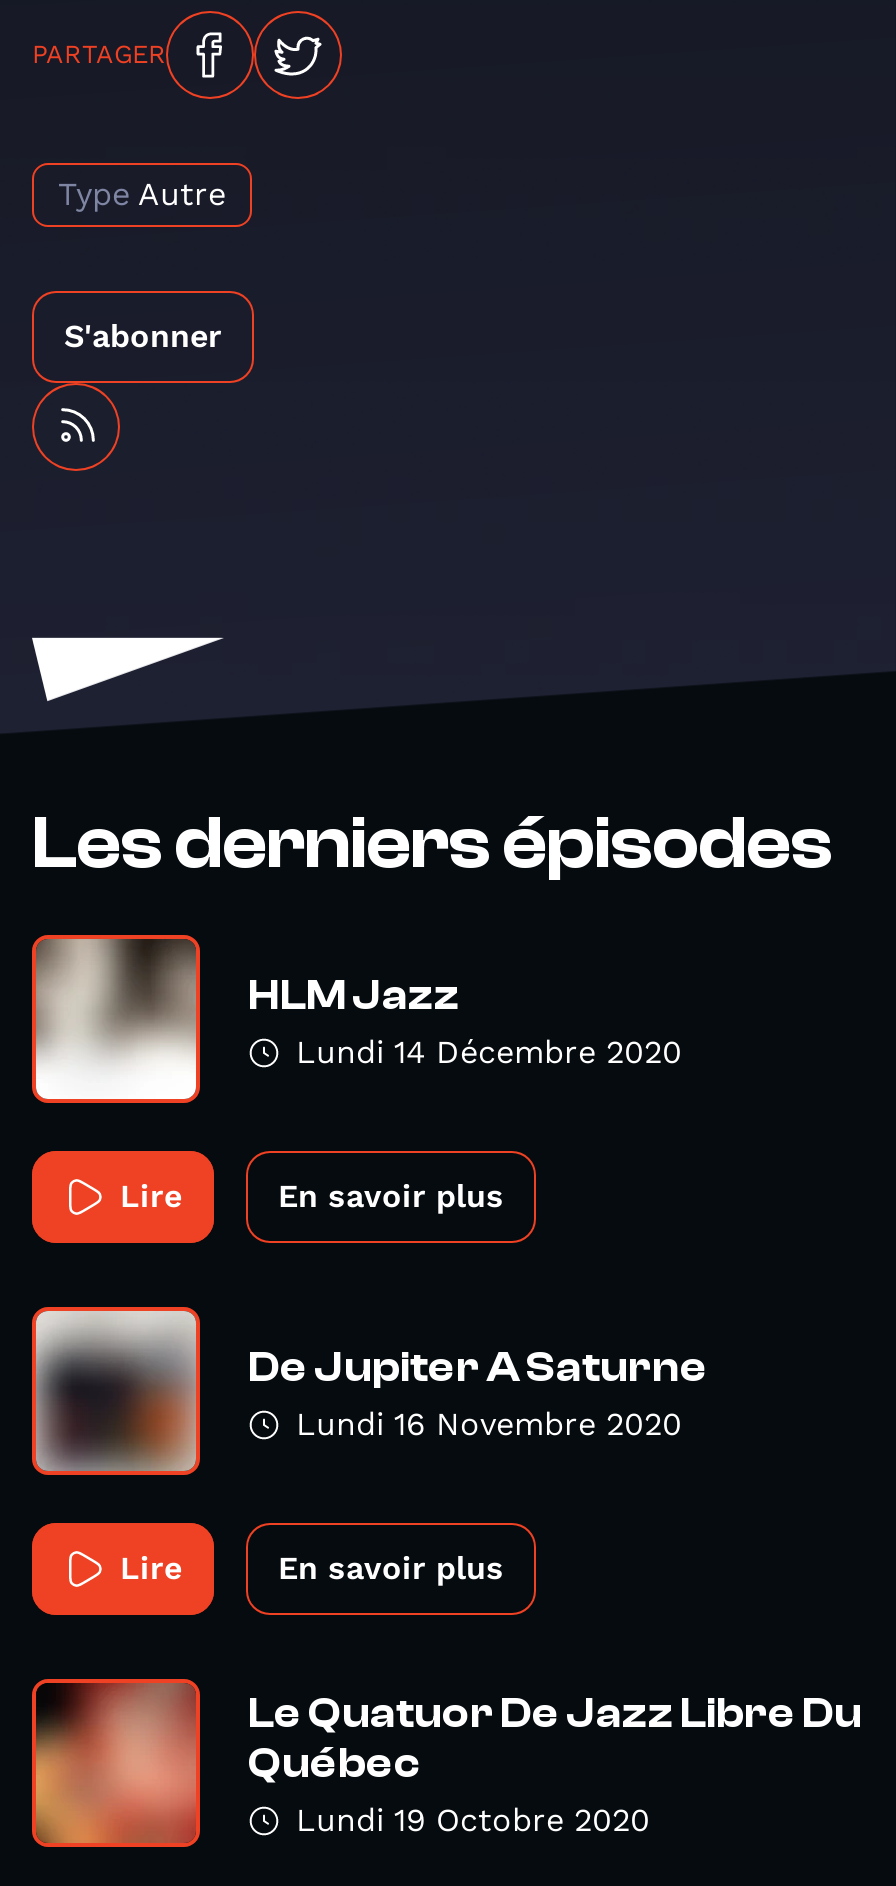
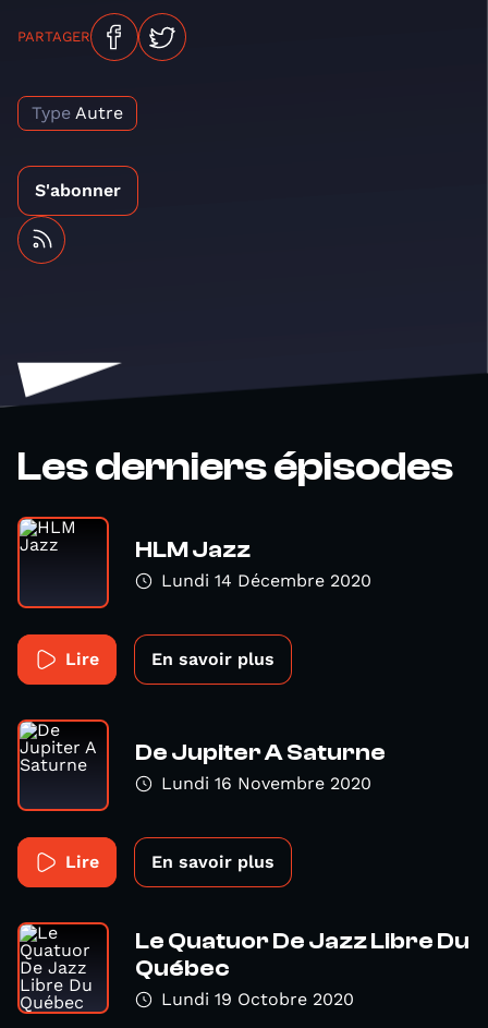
- [image]
+ [image]

- [image]
+ [image]

- [image]
+ [image]

- [image]
+ [image]
